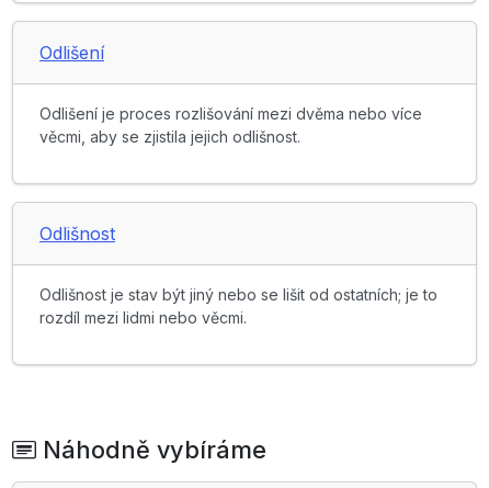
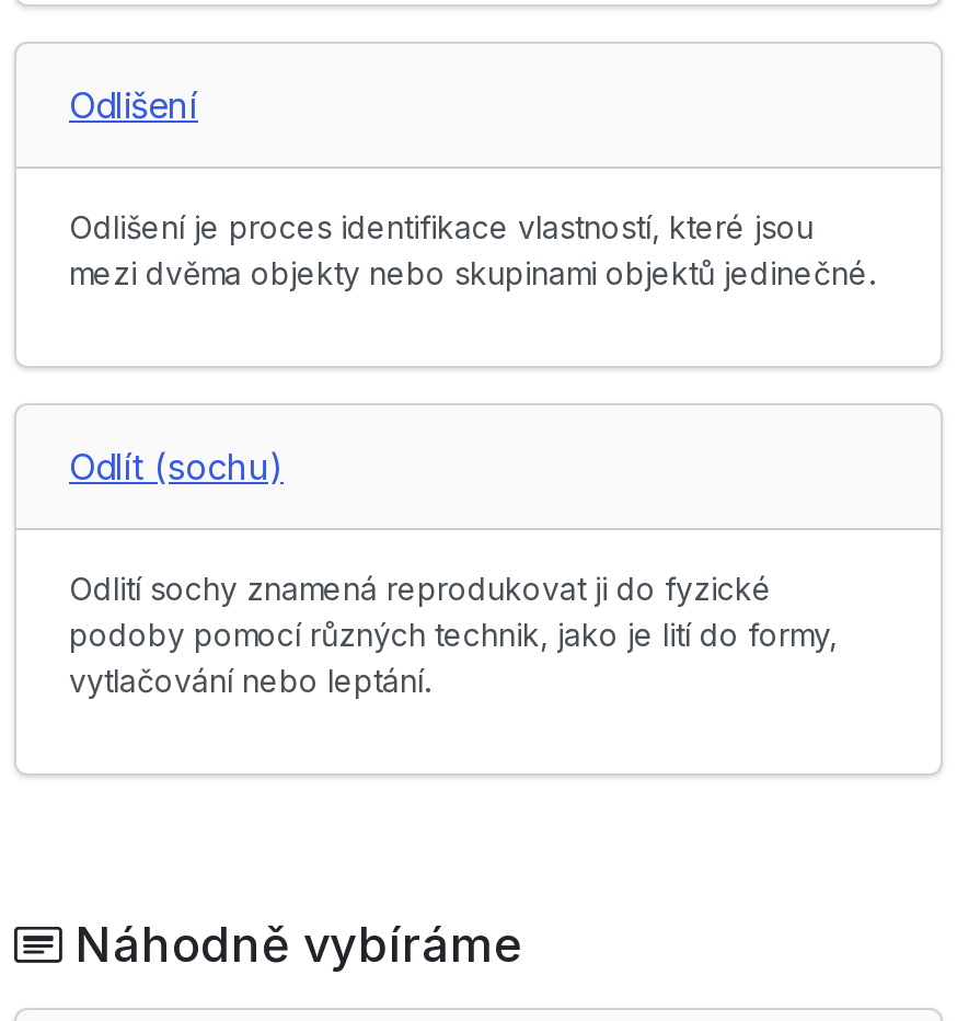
- Odlišení je proces rozlišování mezi dvěma nebo více
- věcmi, aby se zjistila jejich odlišnost.
+ Odlišení je proces identifikace vlastností, které jsou
+ mezi dvěma objekty nebo skupinami objektů jedinečné.

- Odlišnost
+ Odlít (sochu)

- Odlišnost je stav být jiný nebo se lišit od ostatních; je to
- rozdíl mezi lidmi nebo věcmi.
+ Odlití sochy znamená reprodukovat ji do fyzické
+ podoby pomocí různých technik, jako je lití do formy,
+ vytlačování nebo leptání.
